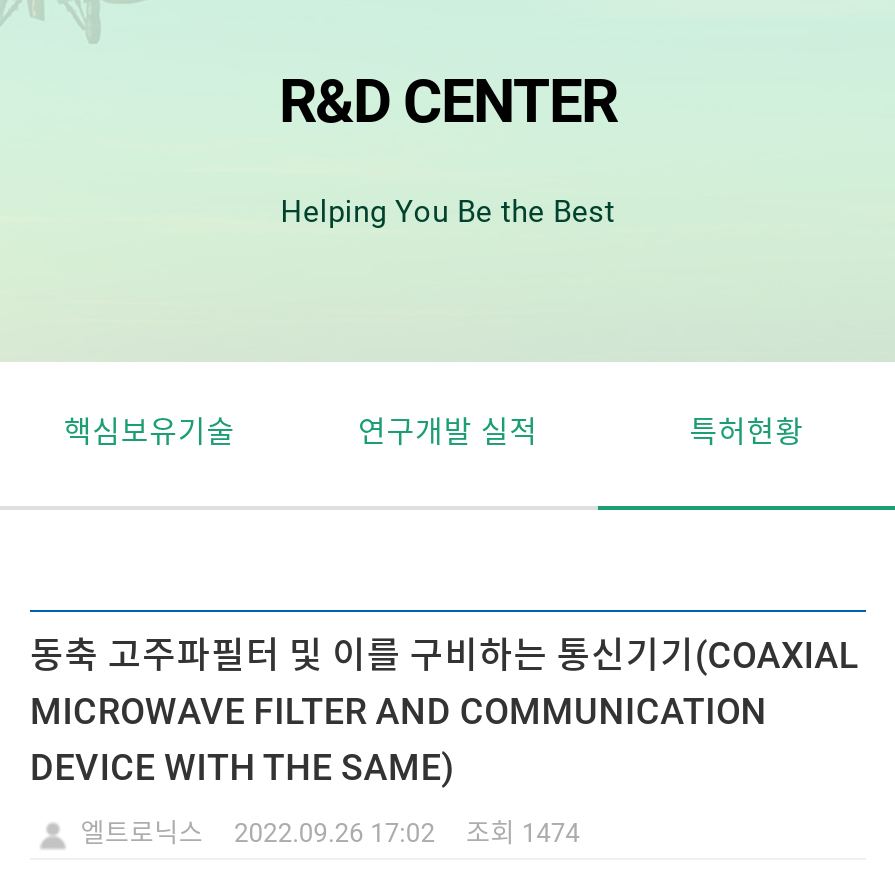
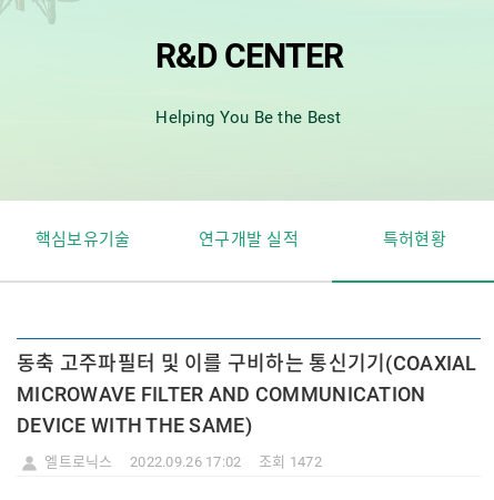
- 엘트로닉스 2022.09.26 17:02 조회 1474
+ 엘트로닉스 2022.09.26 17:02 조회 1472
